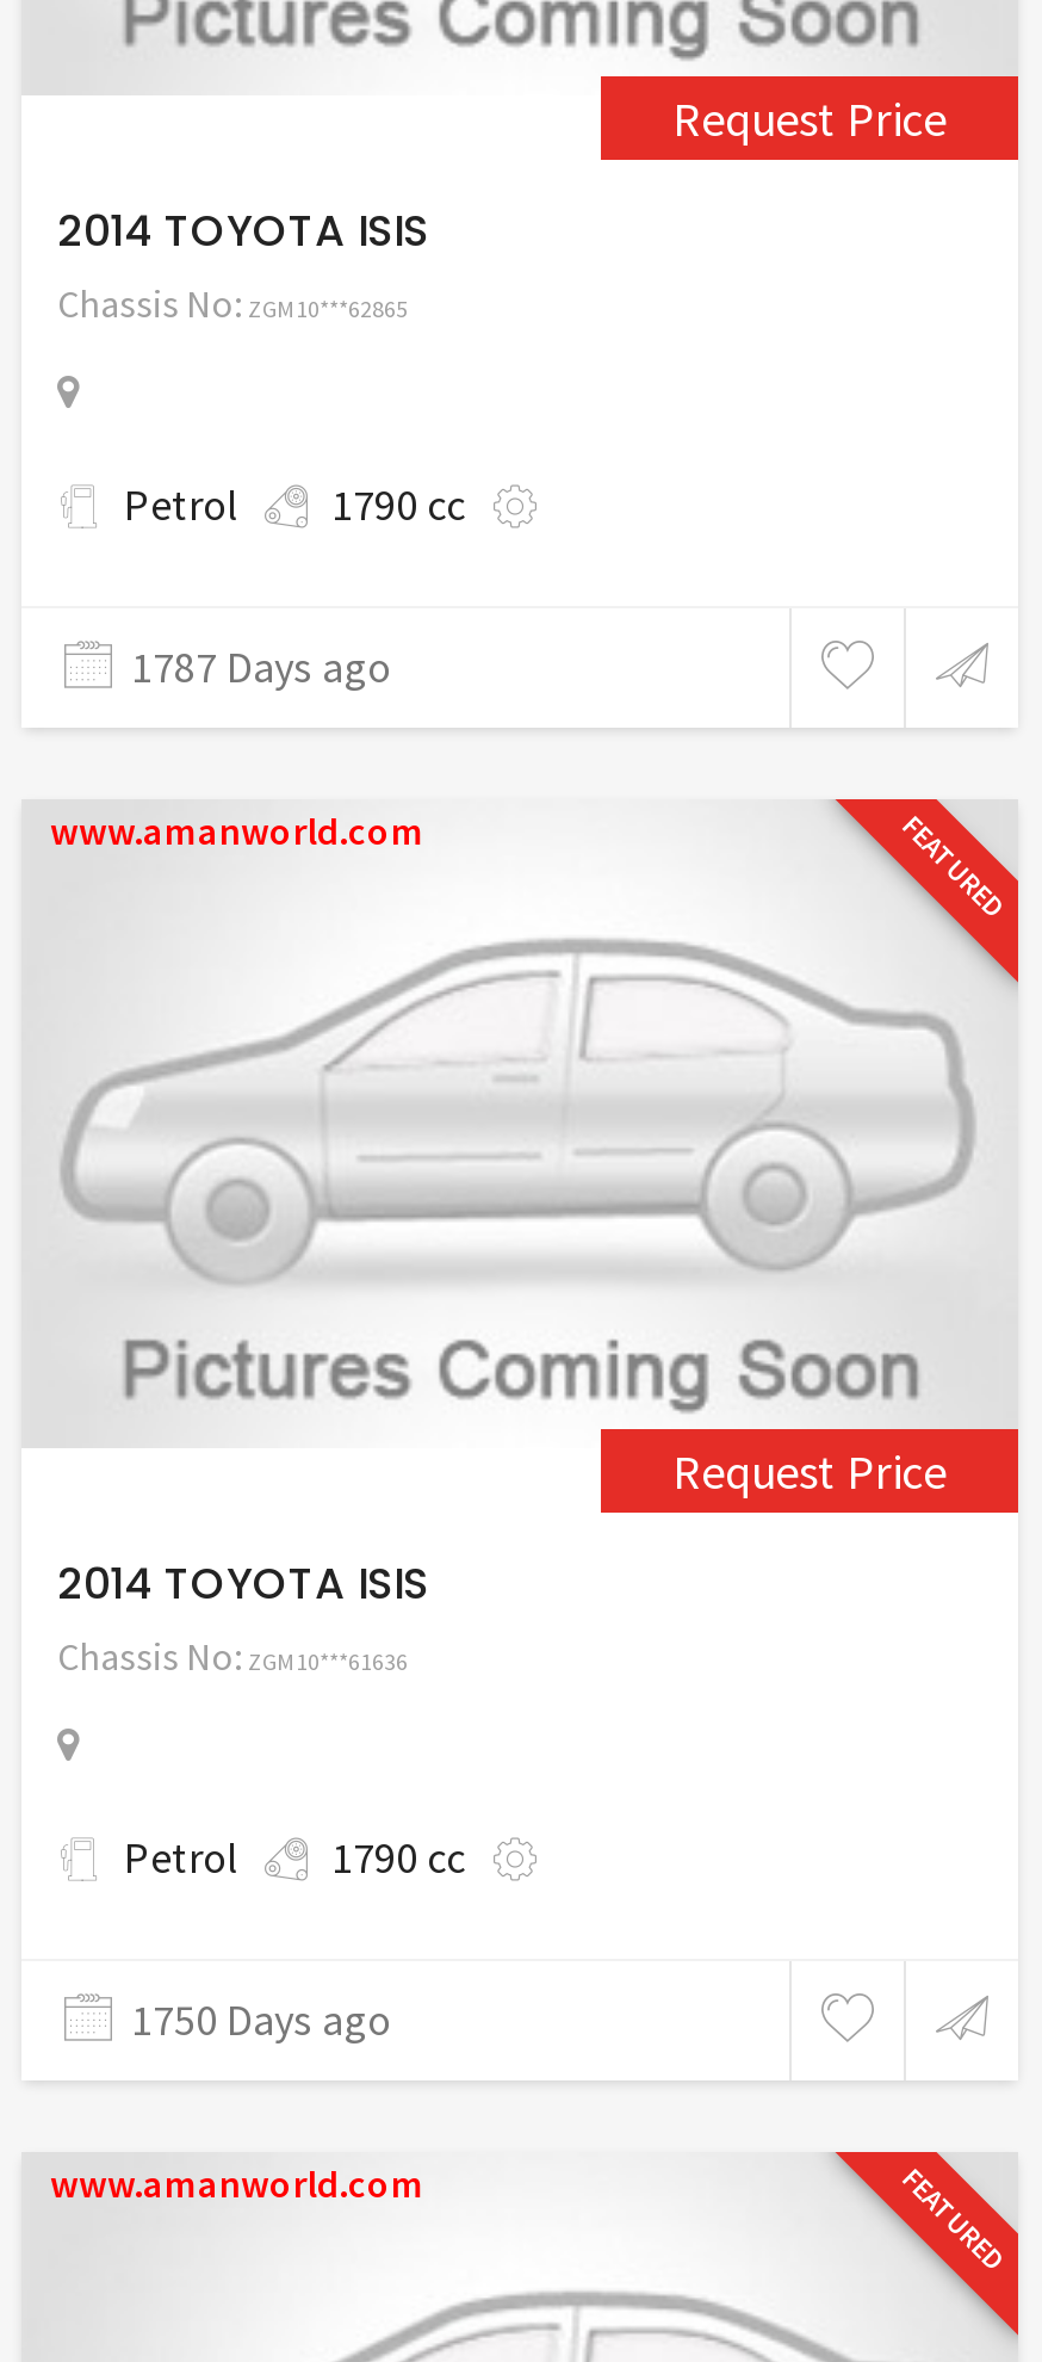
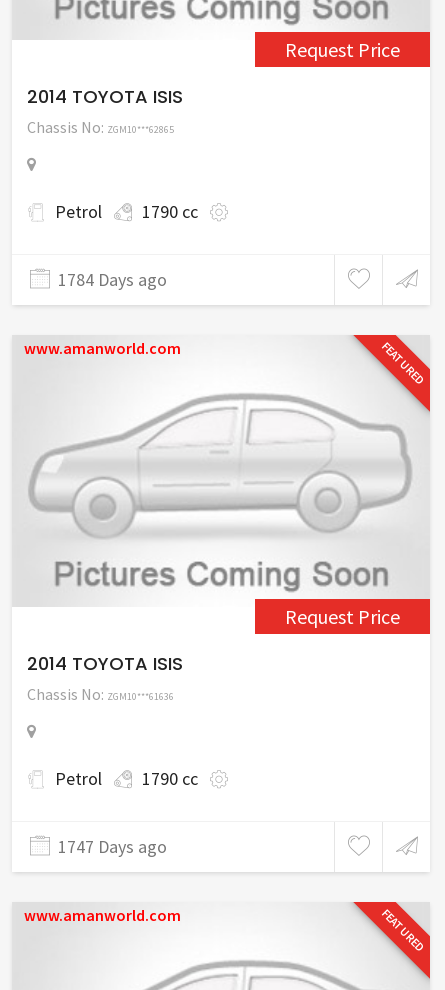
- 1787 Days ago
+ 1784 Days ago

- 1750 Days ago
+ 1747 Days ago
